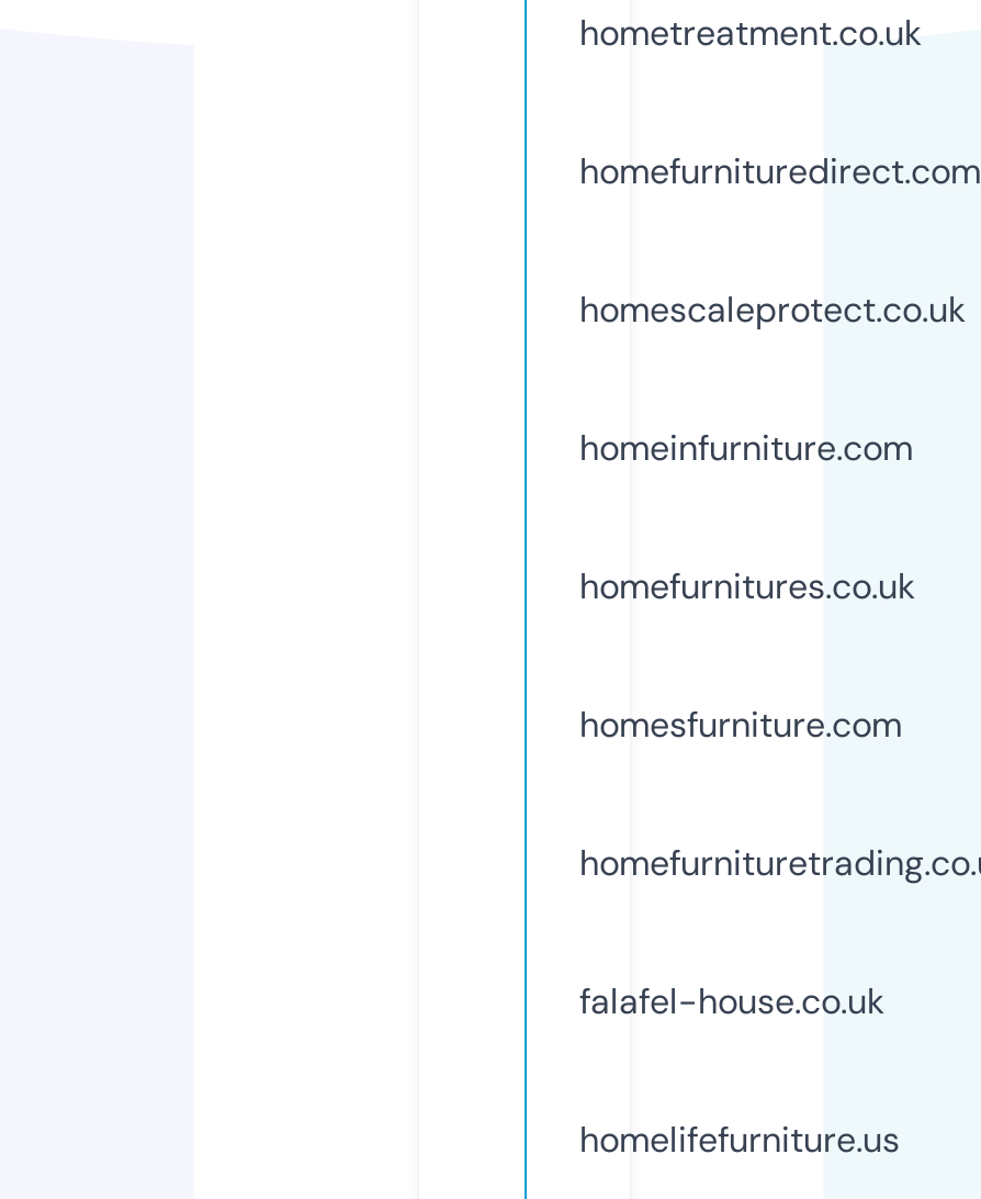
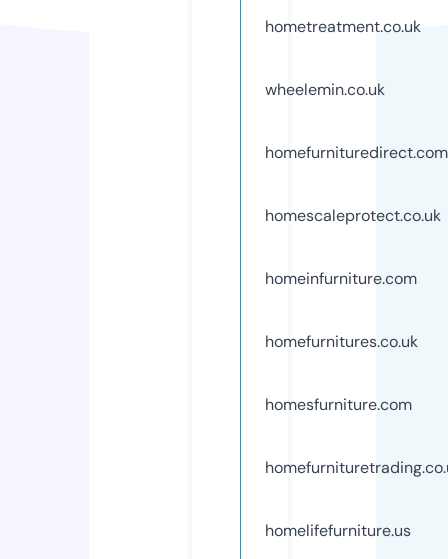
+ wheelemin.co.uk

moved down: homefurnituredirect.com | homescaleprotect.co.uk | homeinfurniture.com | homefurnitures.co.uk | homesfurniture.com

- falafel-house.co.uk
